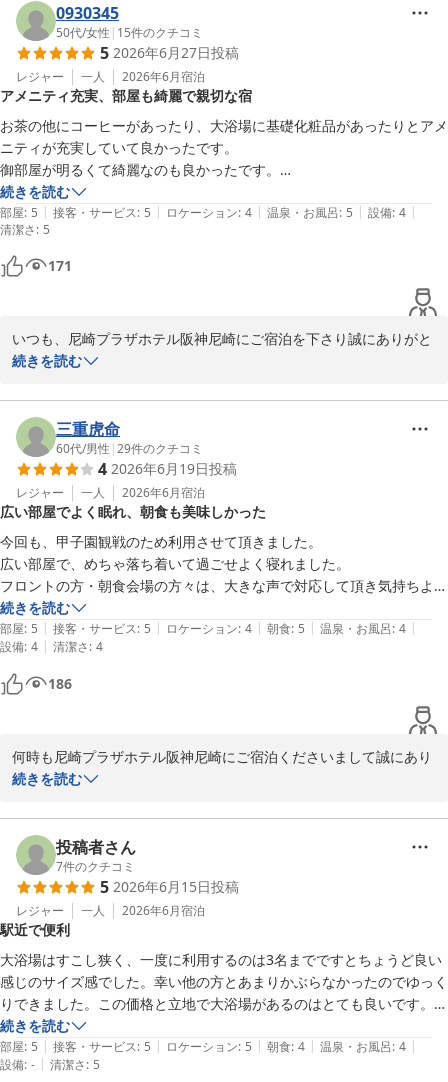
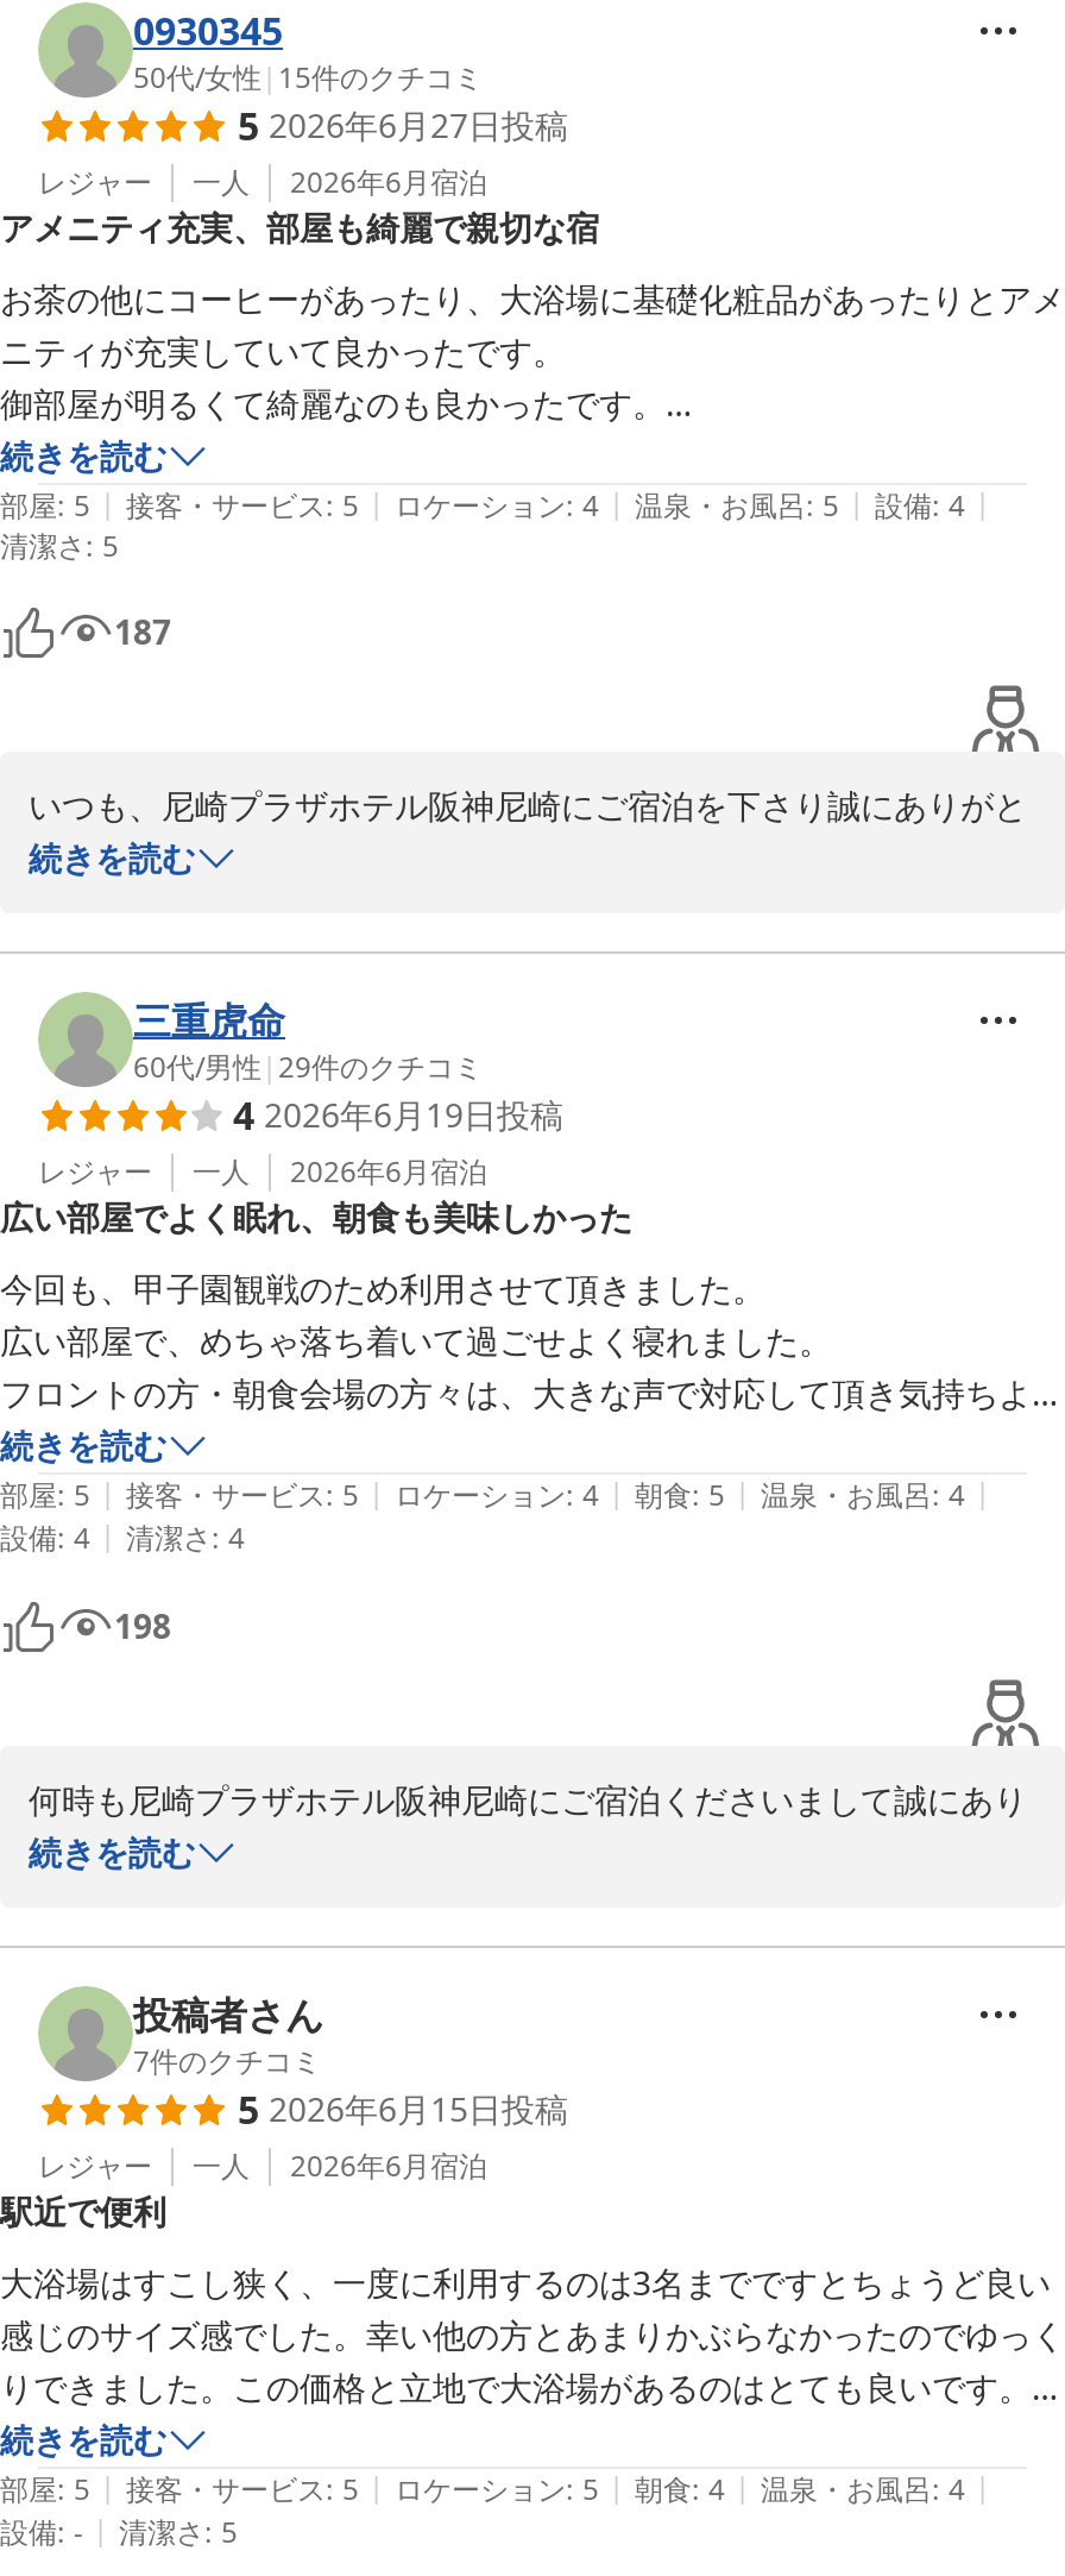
- 171
+ 187

- 186
+ 198
